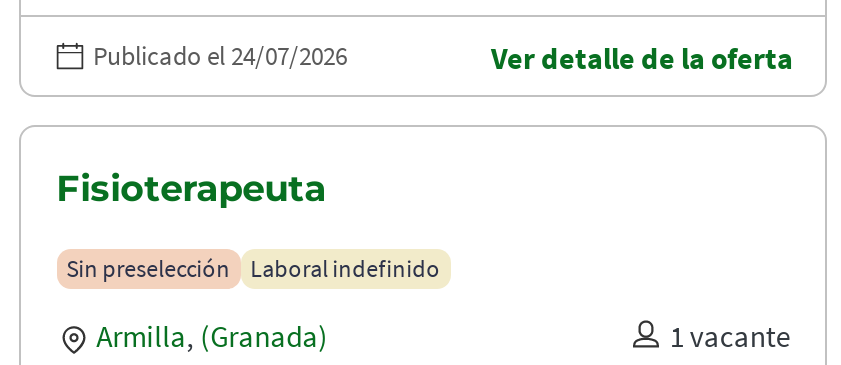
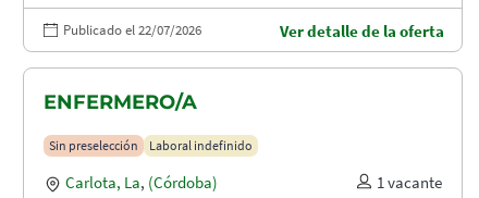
- Publicado el 24/07/2026
+ Publicado el 22/07/2026

- Fisioterapeuta
+ ENFERMERO/A

- Armilla, (Granada)
+ Carlota, La, (Córdoba)
